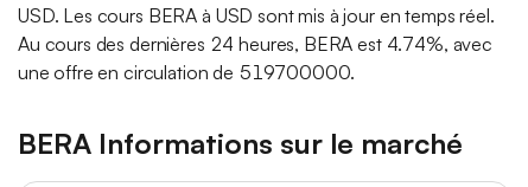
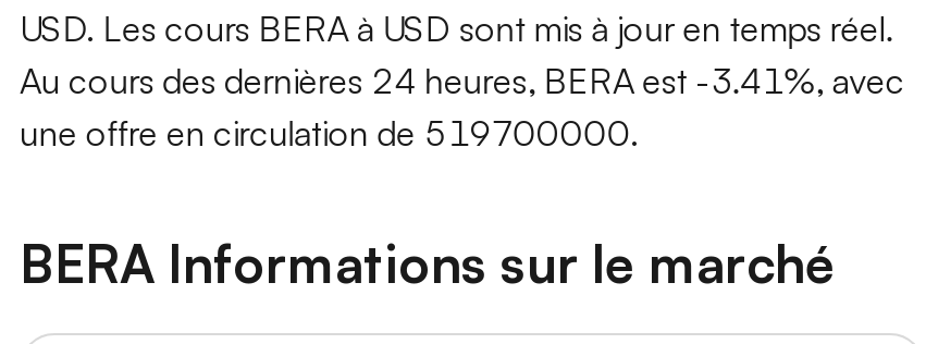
- Au cours des dernières 24 heures, BERA est 4.74%, avec
+ Au cours des dernières 24 heures, BERA est -3.41%, avec
